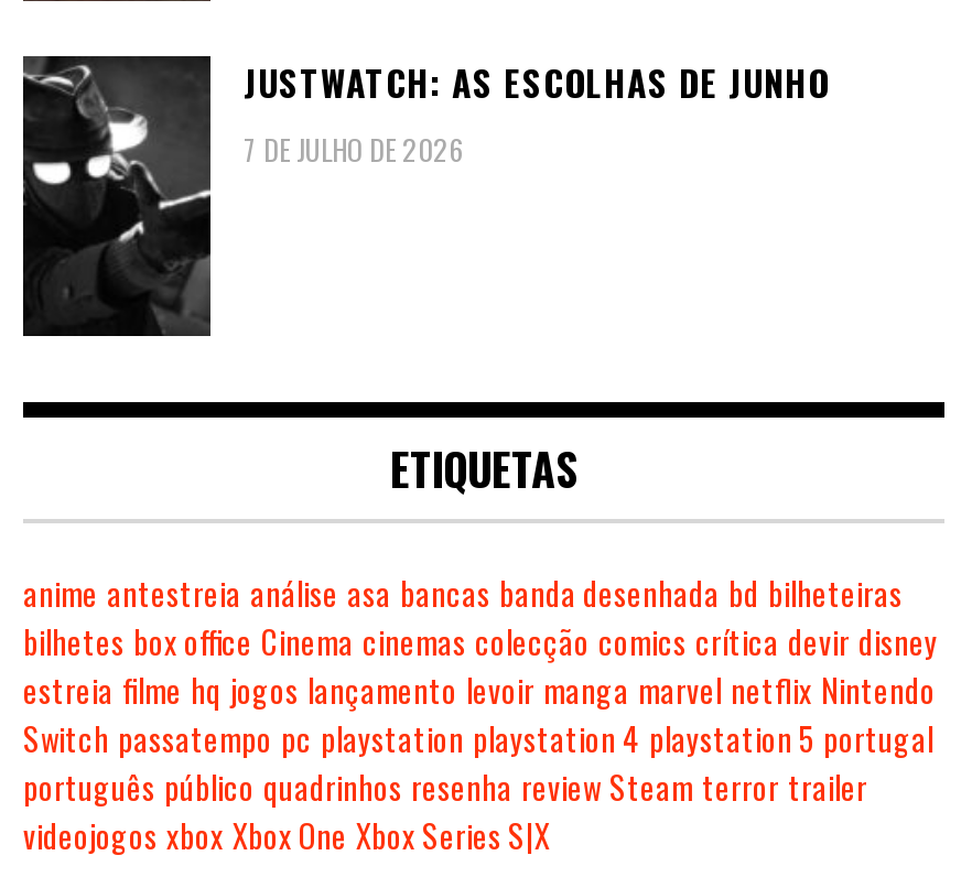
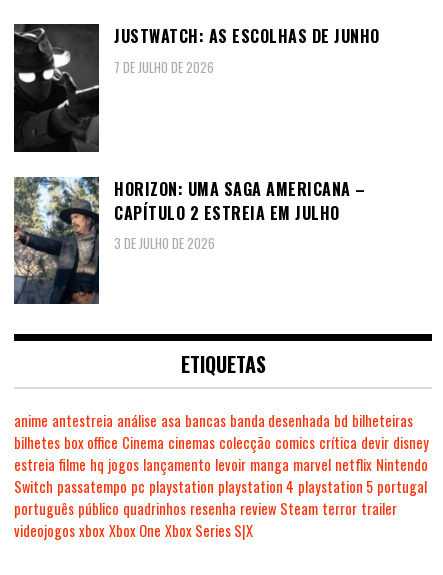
+ [image]
+ HORIZON: UMA SAGA AMERICANA –
+ CAPÍTULO 2 ESTREIA EM JULHO
+ 3 DE JULHO DE 2026
